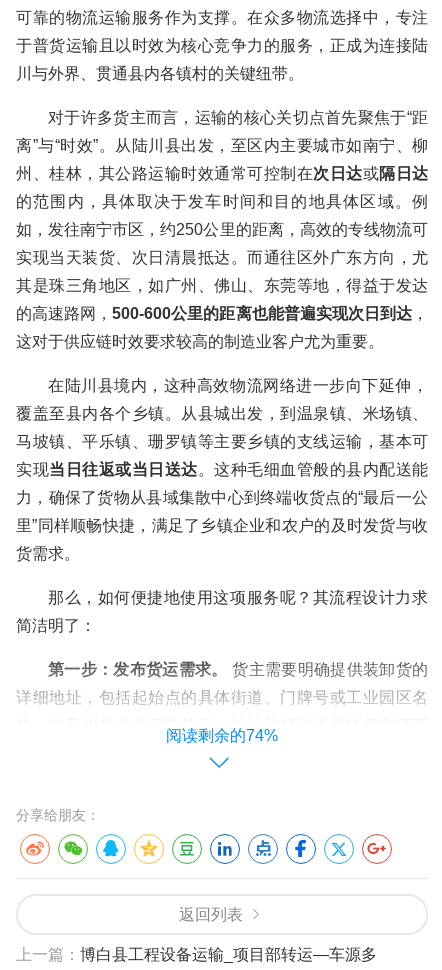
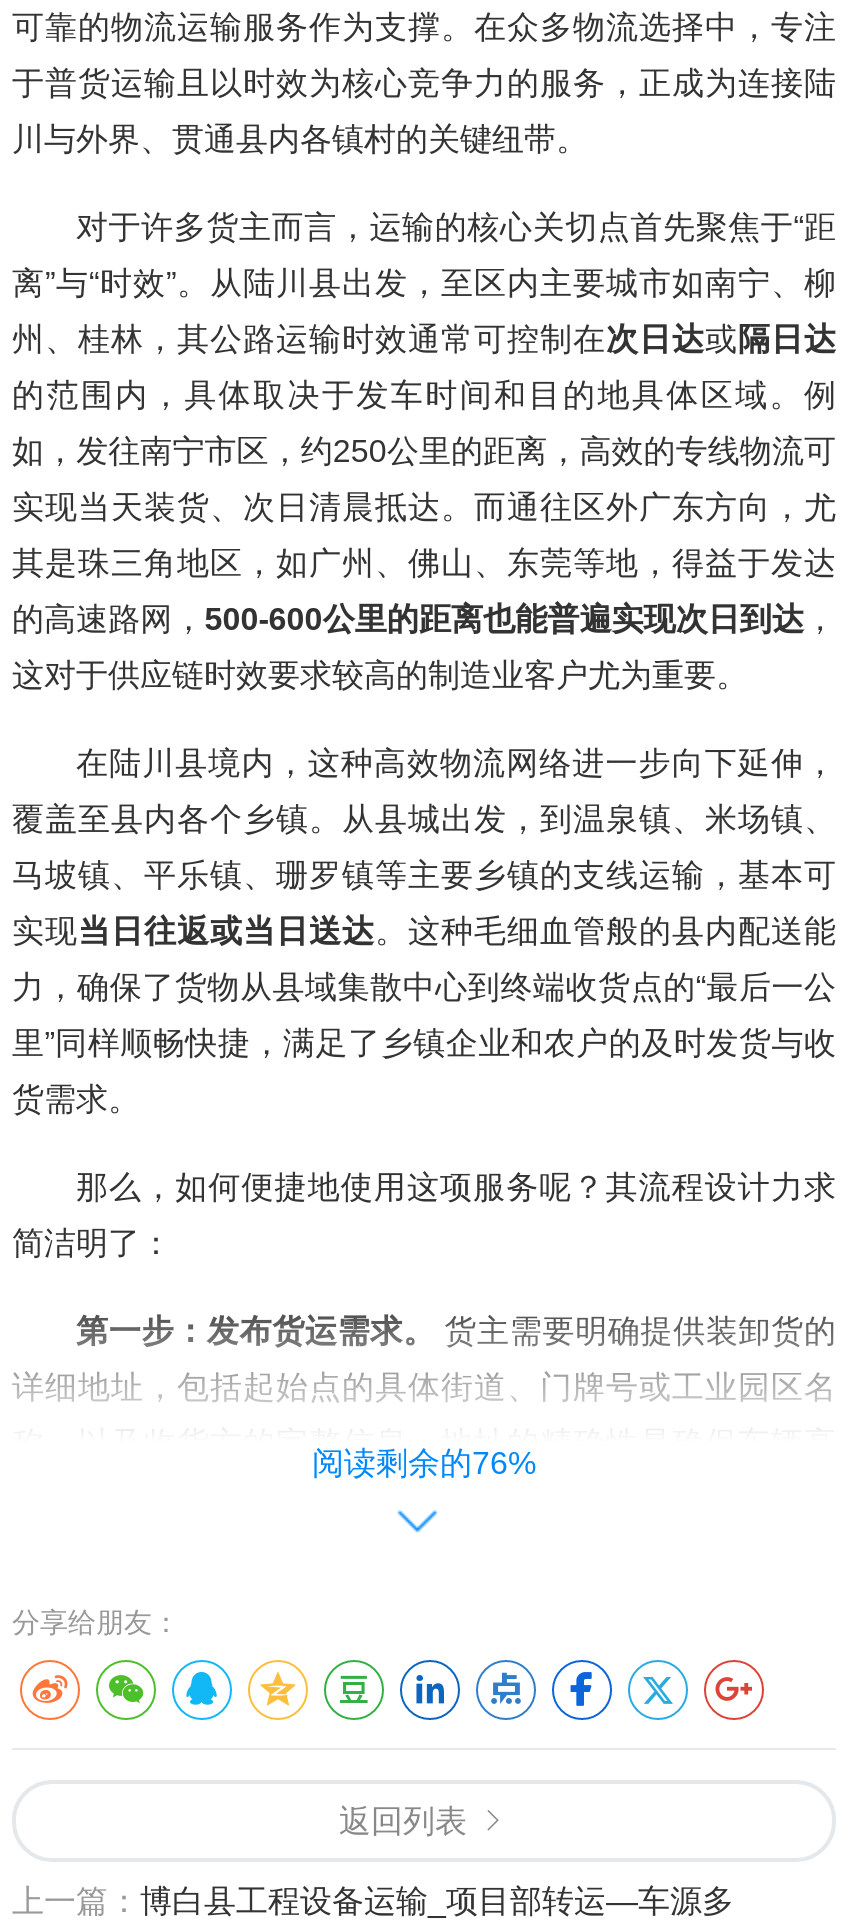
- 阅读剩余的74%
+ 阅读剩余的76%
